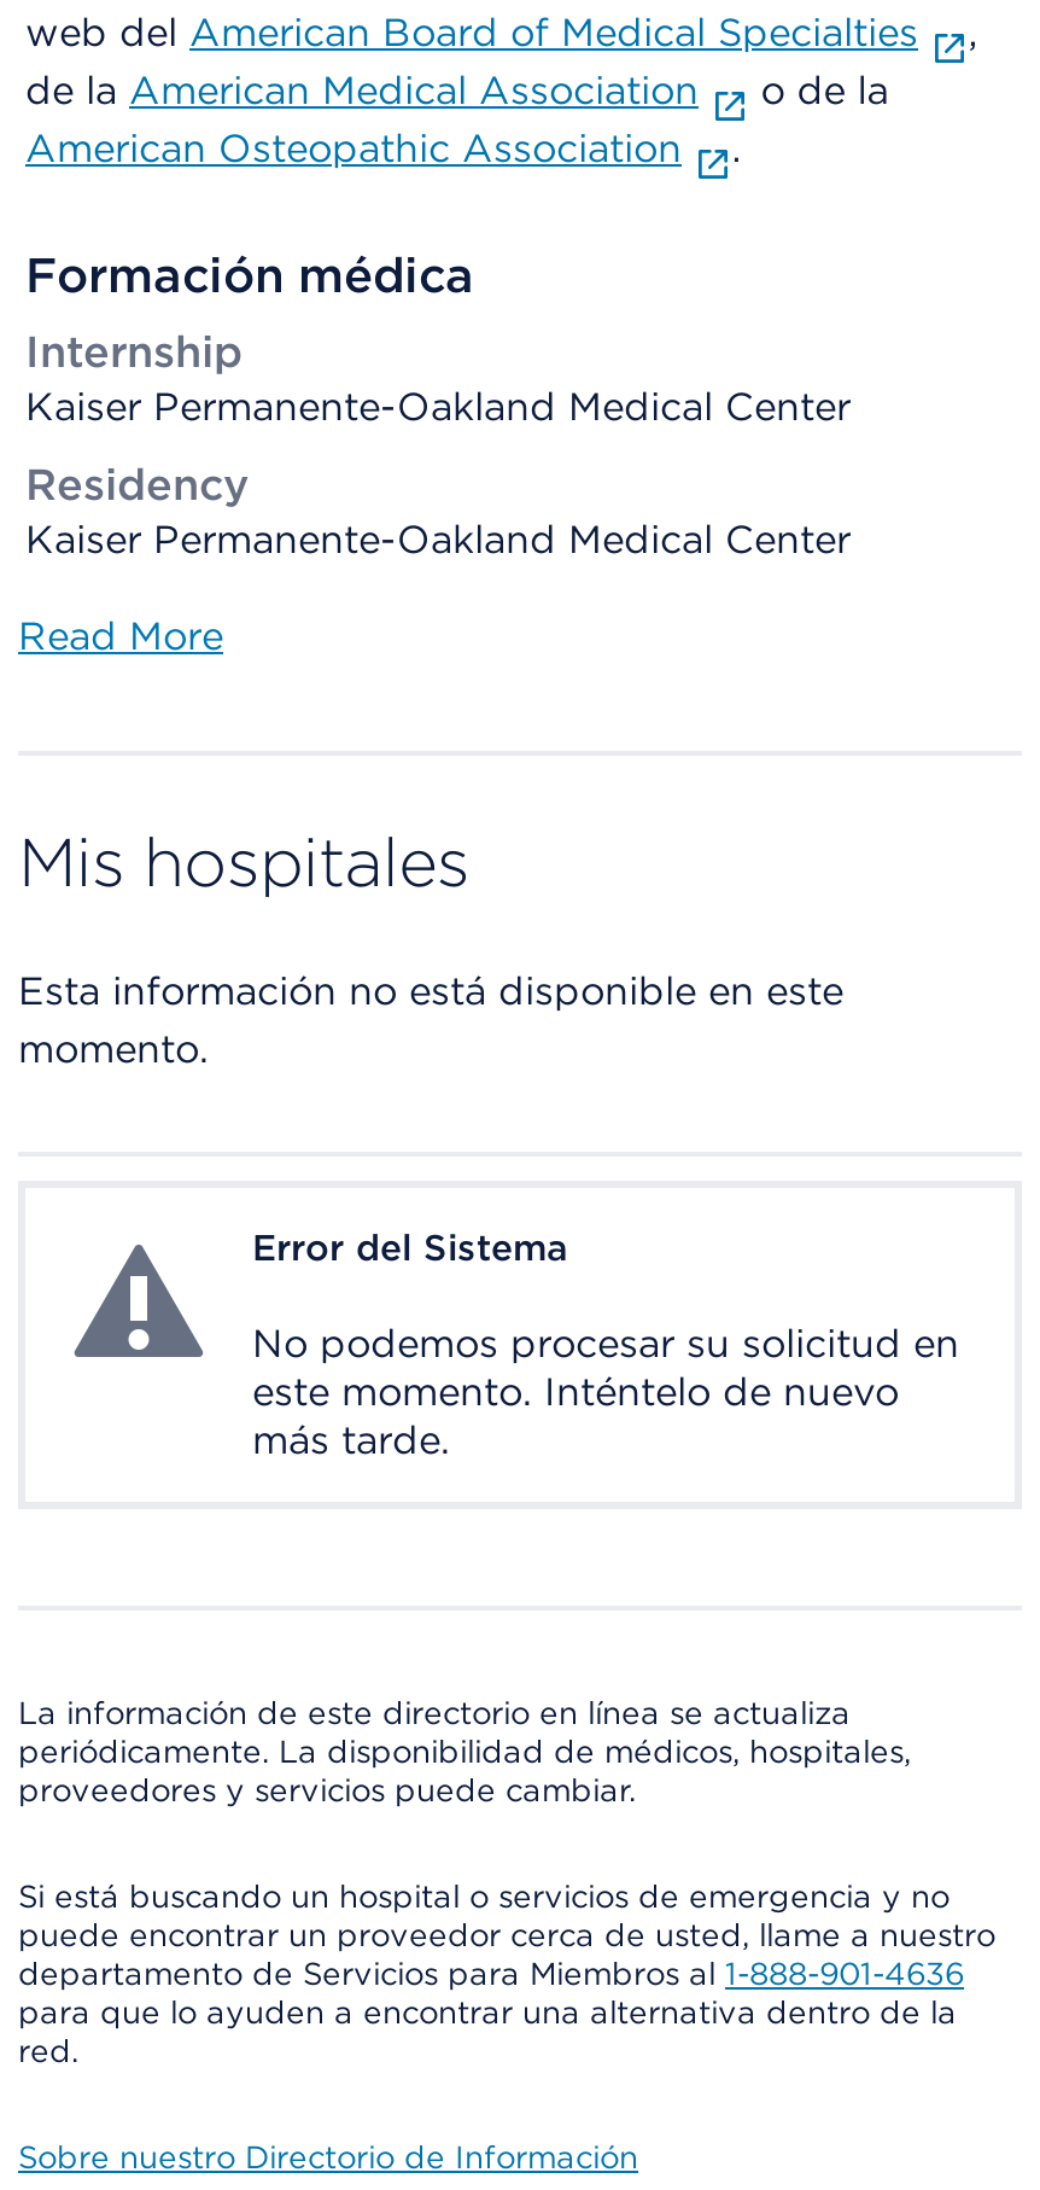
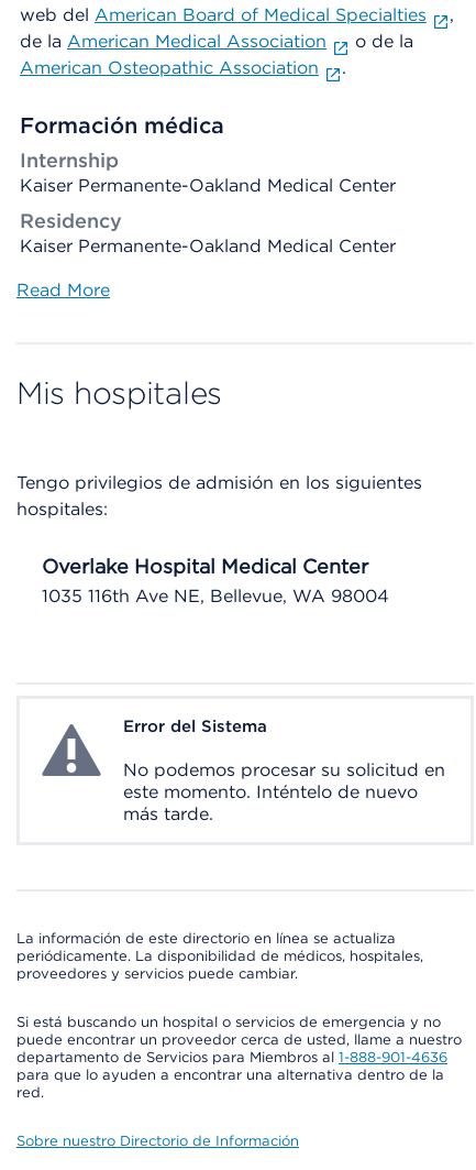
- Esta información no está disponible en este
- momento.
+ Tengo privilegios de admisión en los siguientes
+ hospitales:
+ Overlake Hospital Medical Center
+ 1035 116th Ave NE, Bellevue, WA 98004
